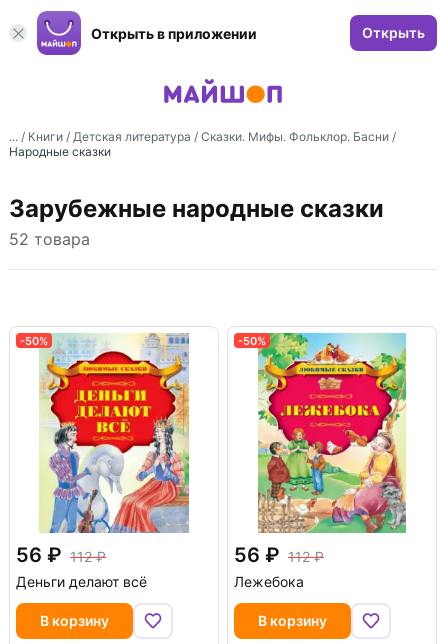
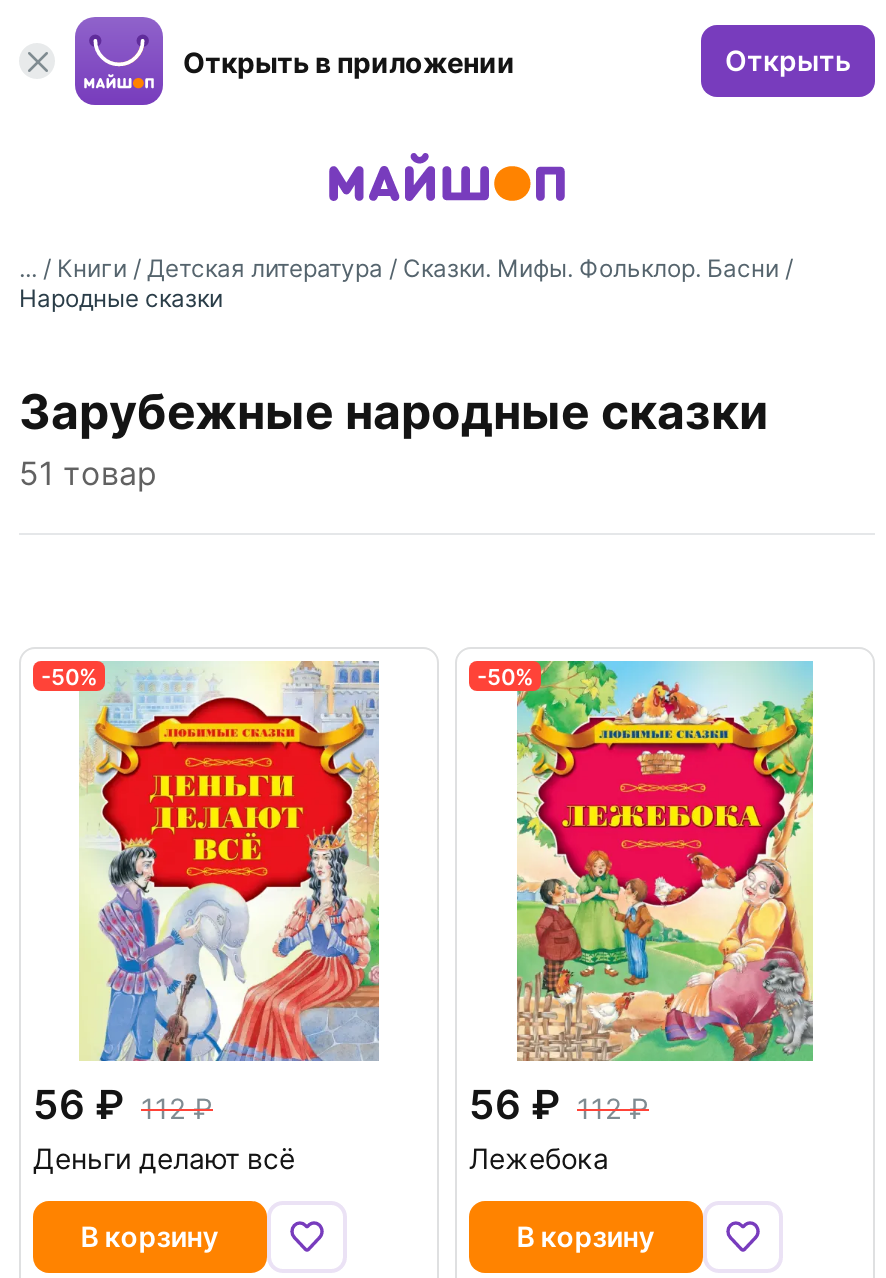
- 52 товара
+ 51 товар
